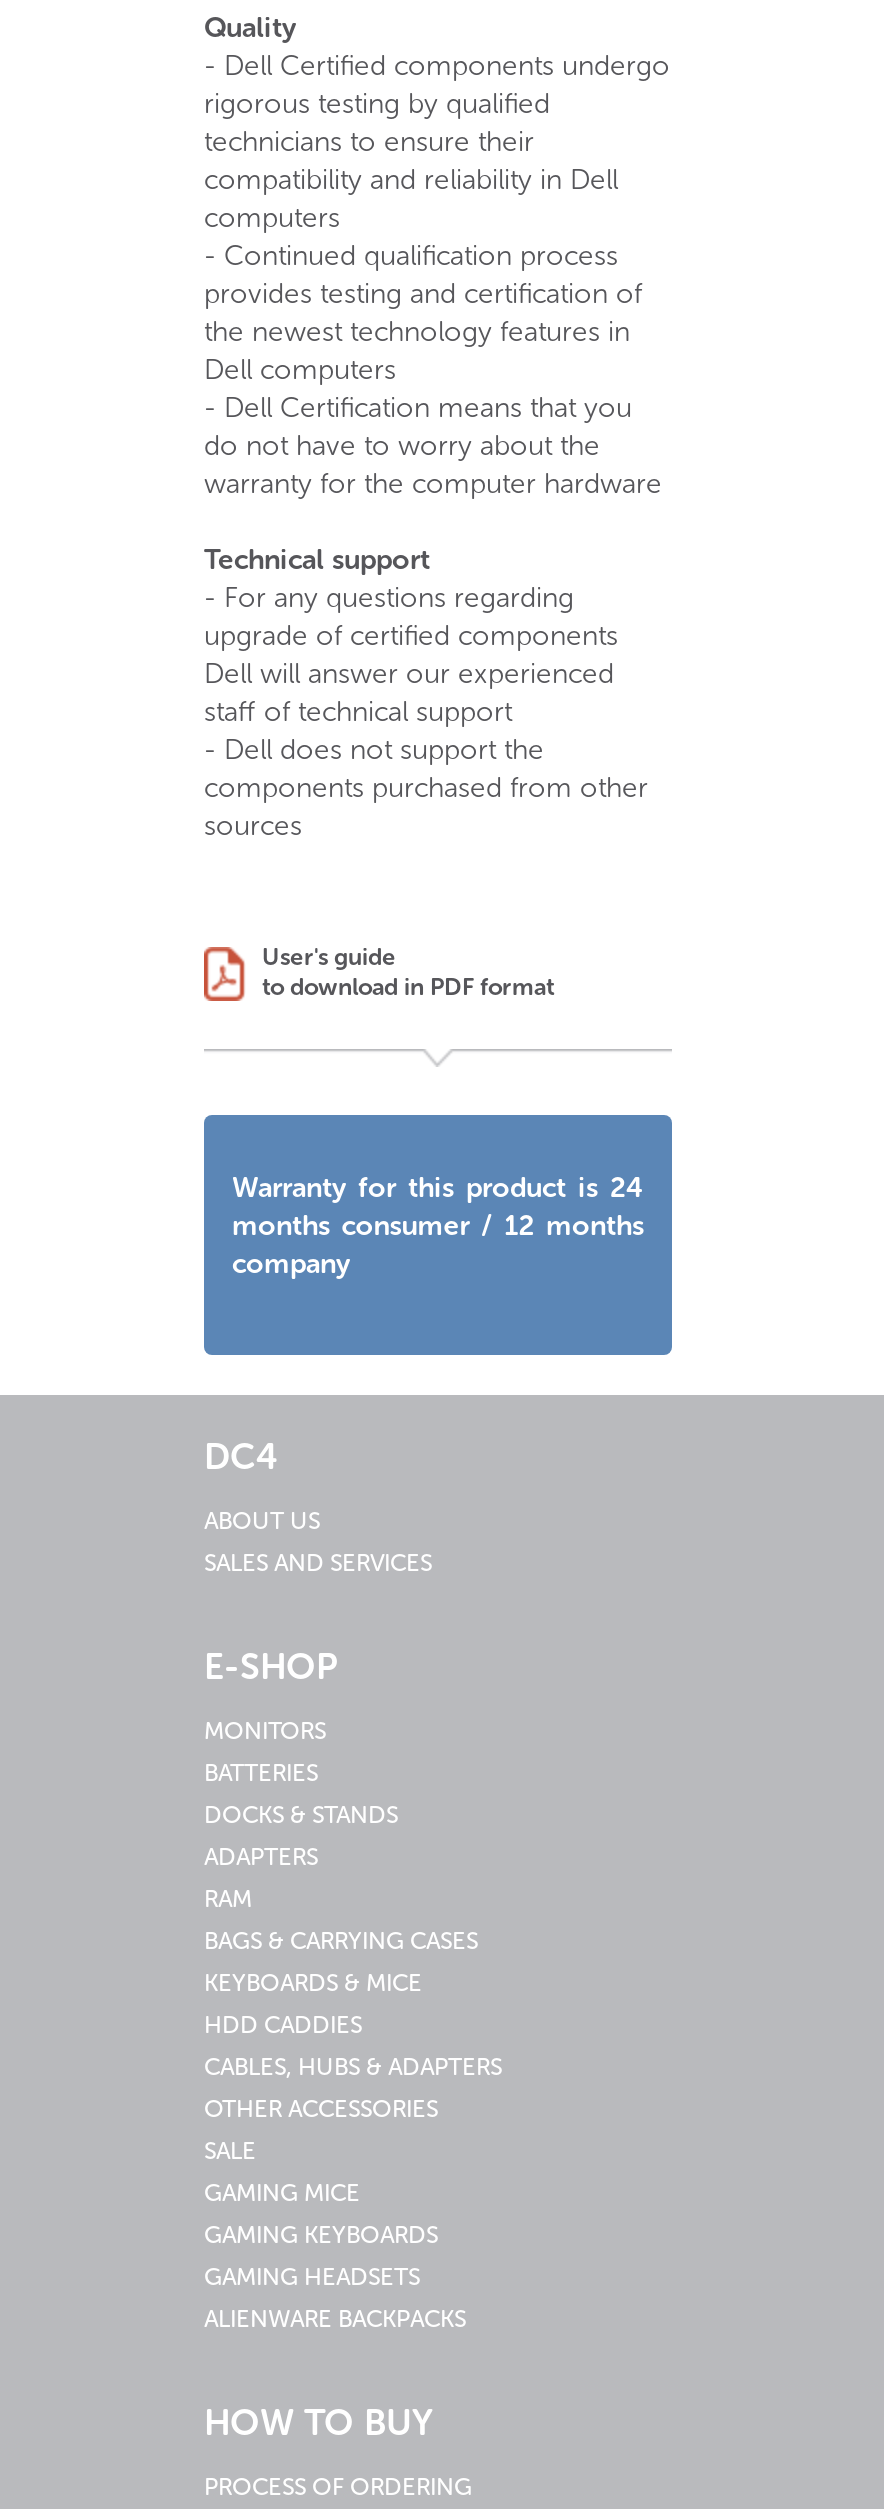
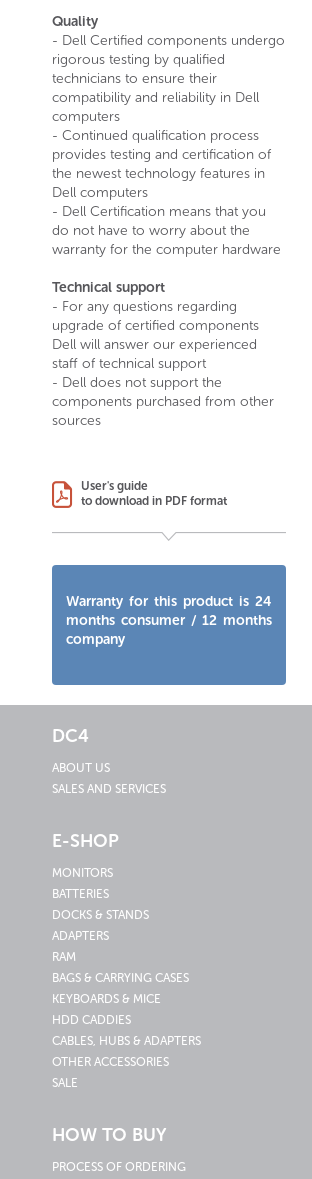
- GAMING MICE
- GAMING KEYBOARDS
- GAMING HEADSETS
- ALIENWARE BACKPACKS
